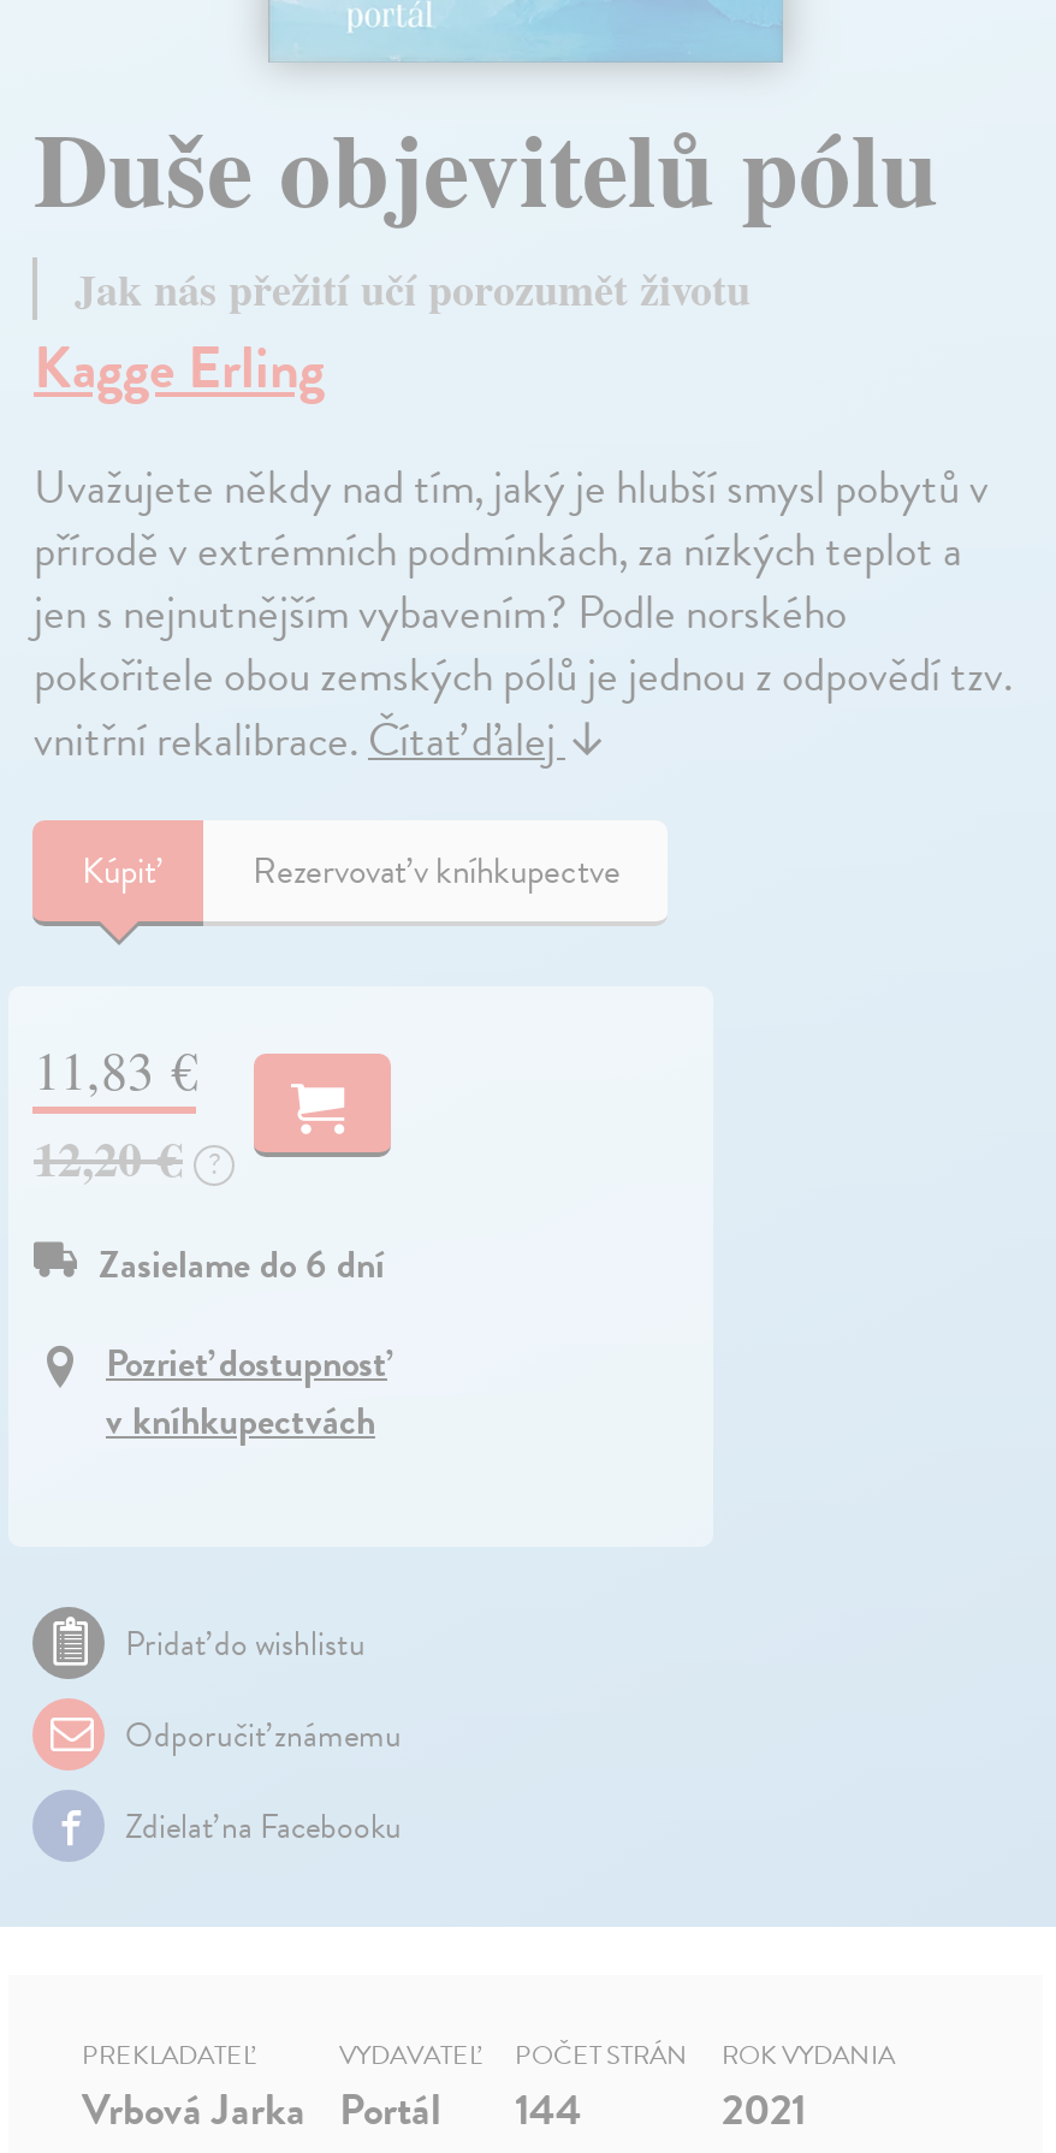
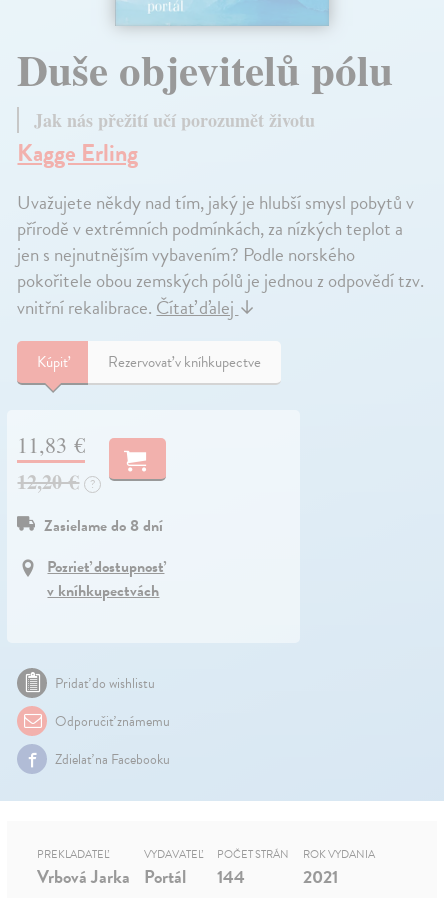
- Zasielame do 6 dní
+ Zasielame do 8 dní
